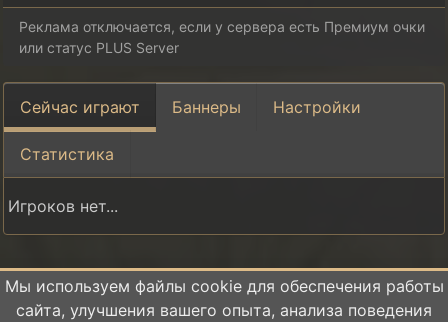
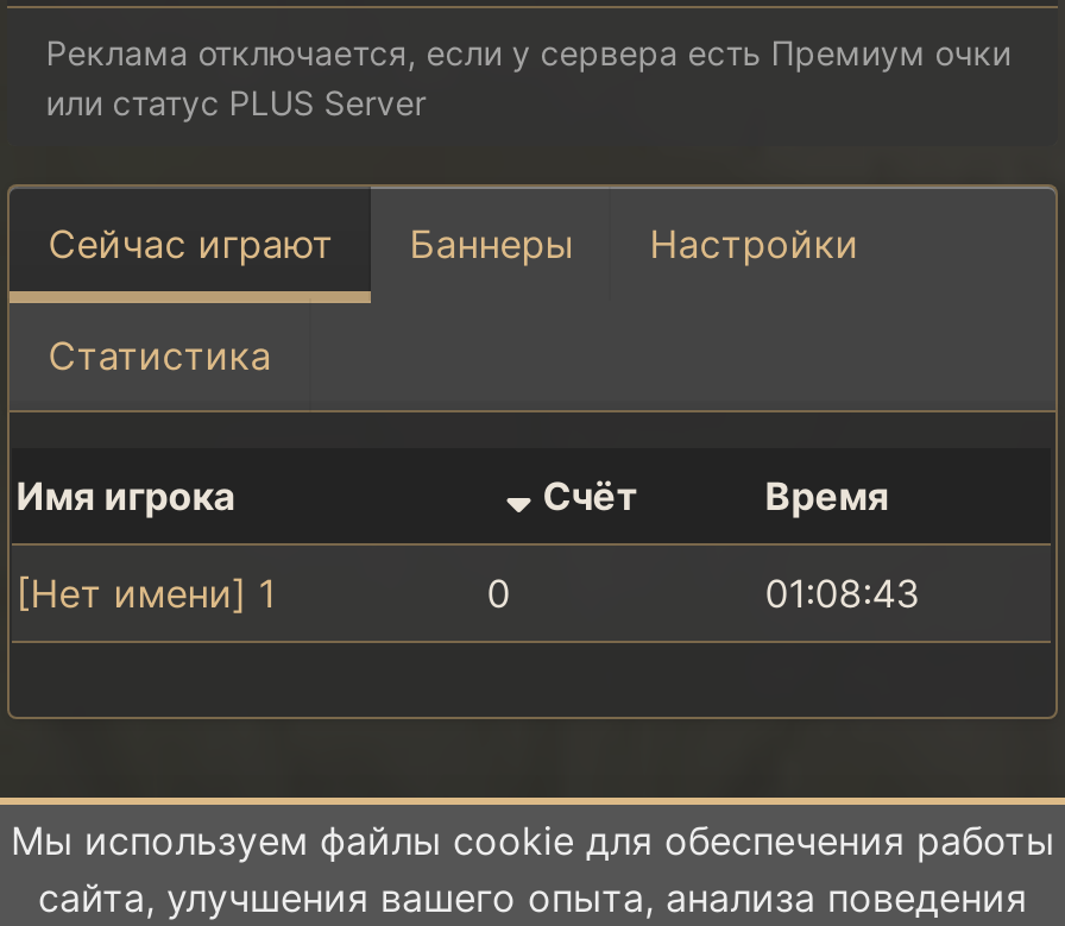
- Игроков нет...
+ Имя игрока
+ Счёт
+ Время
+ [Нет имени] 1
+ 0
+ 01:08:43
